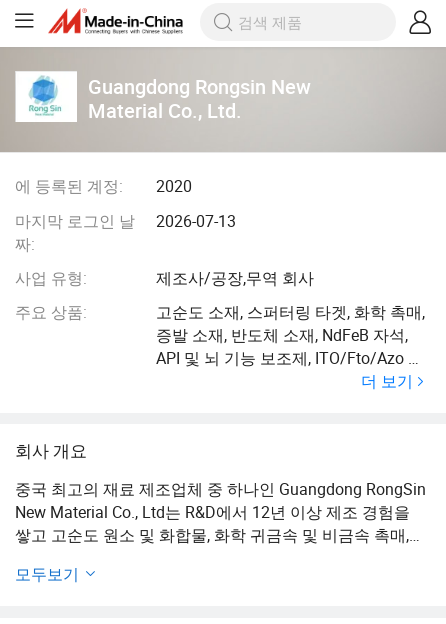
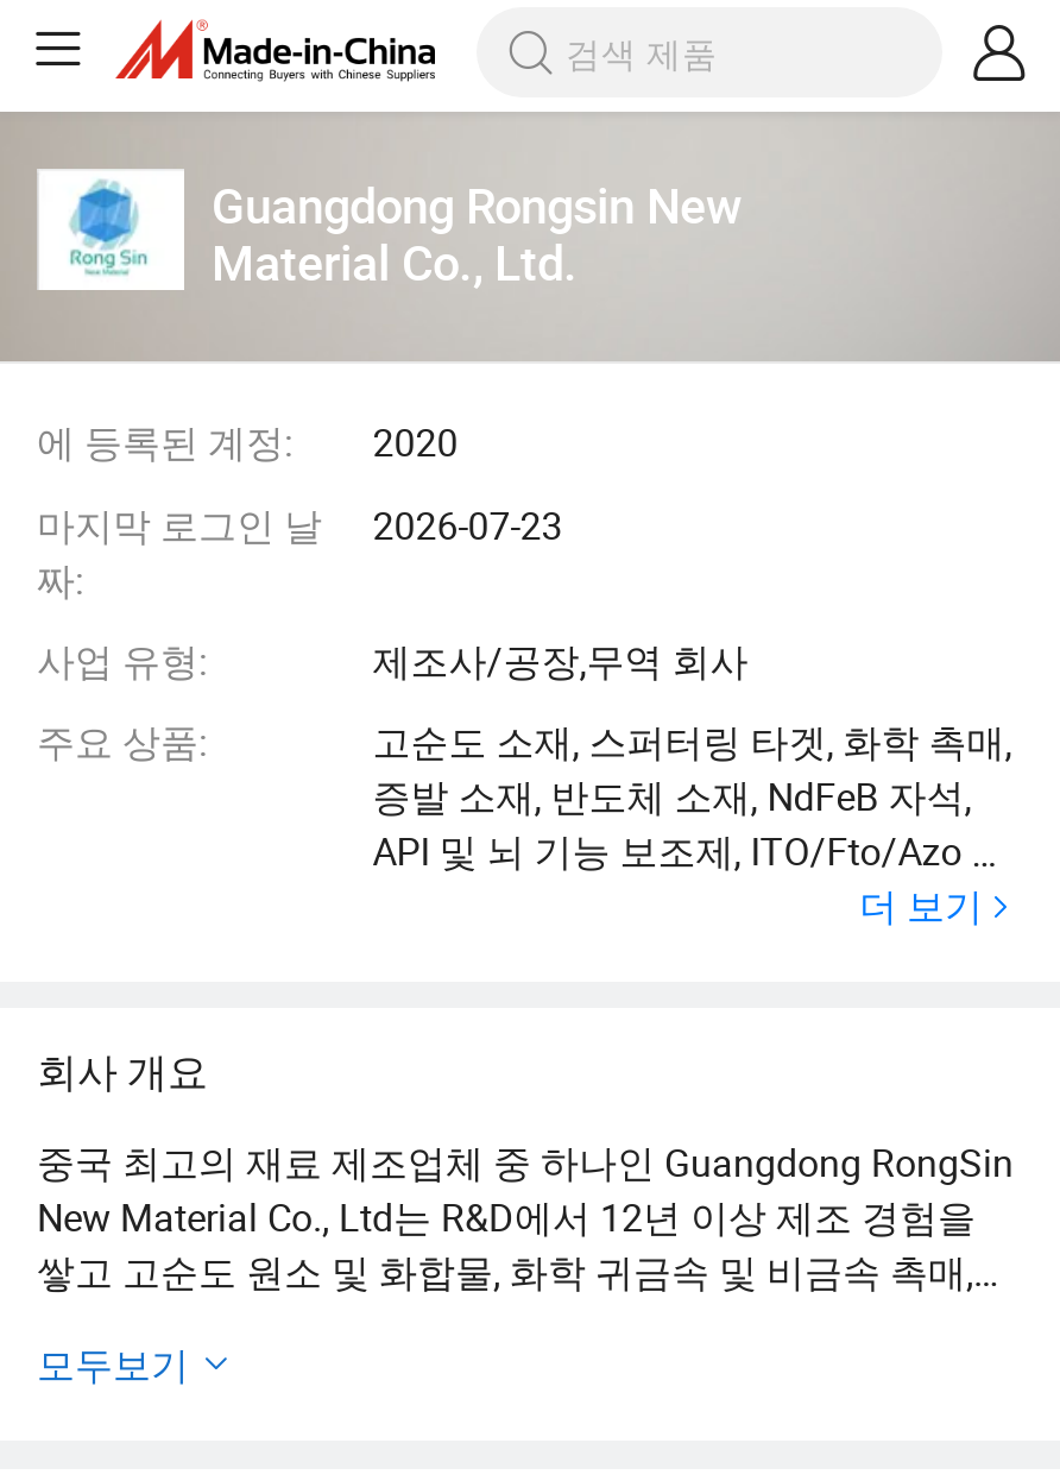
- 마지막 로그인 날 2026-07-13
+ 마지막 로그인 날 2026-07-23
